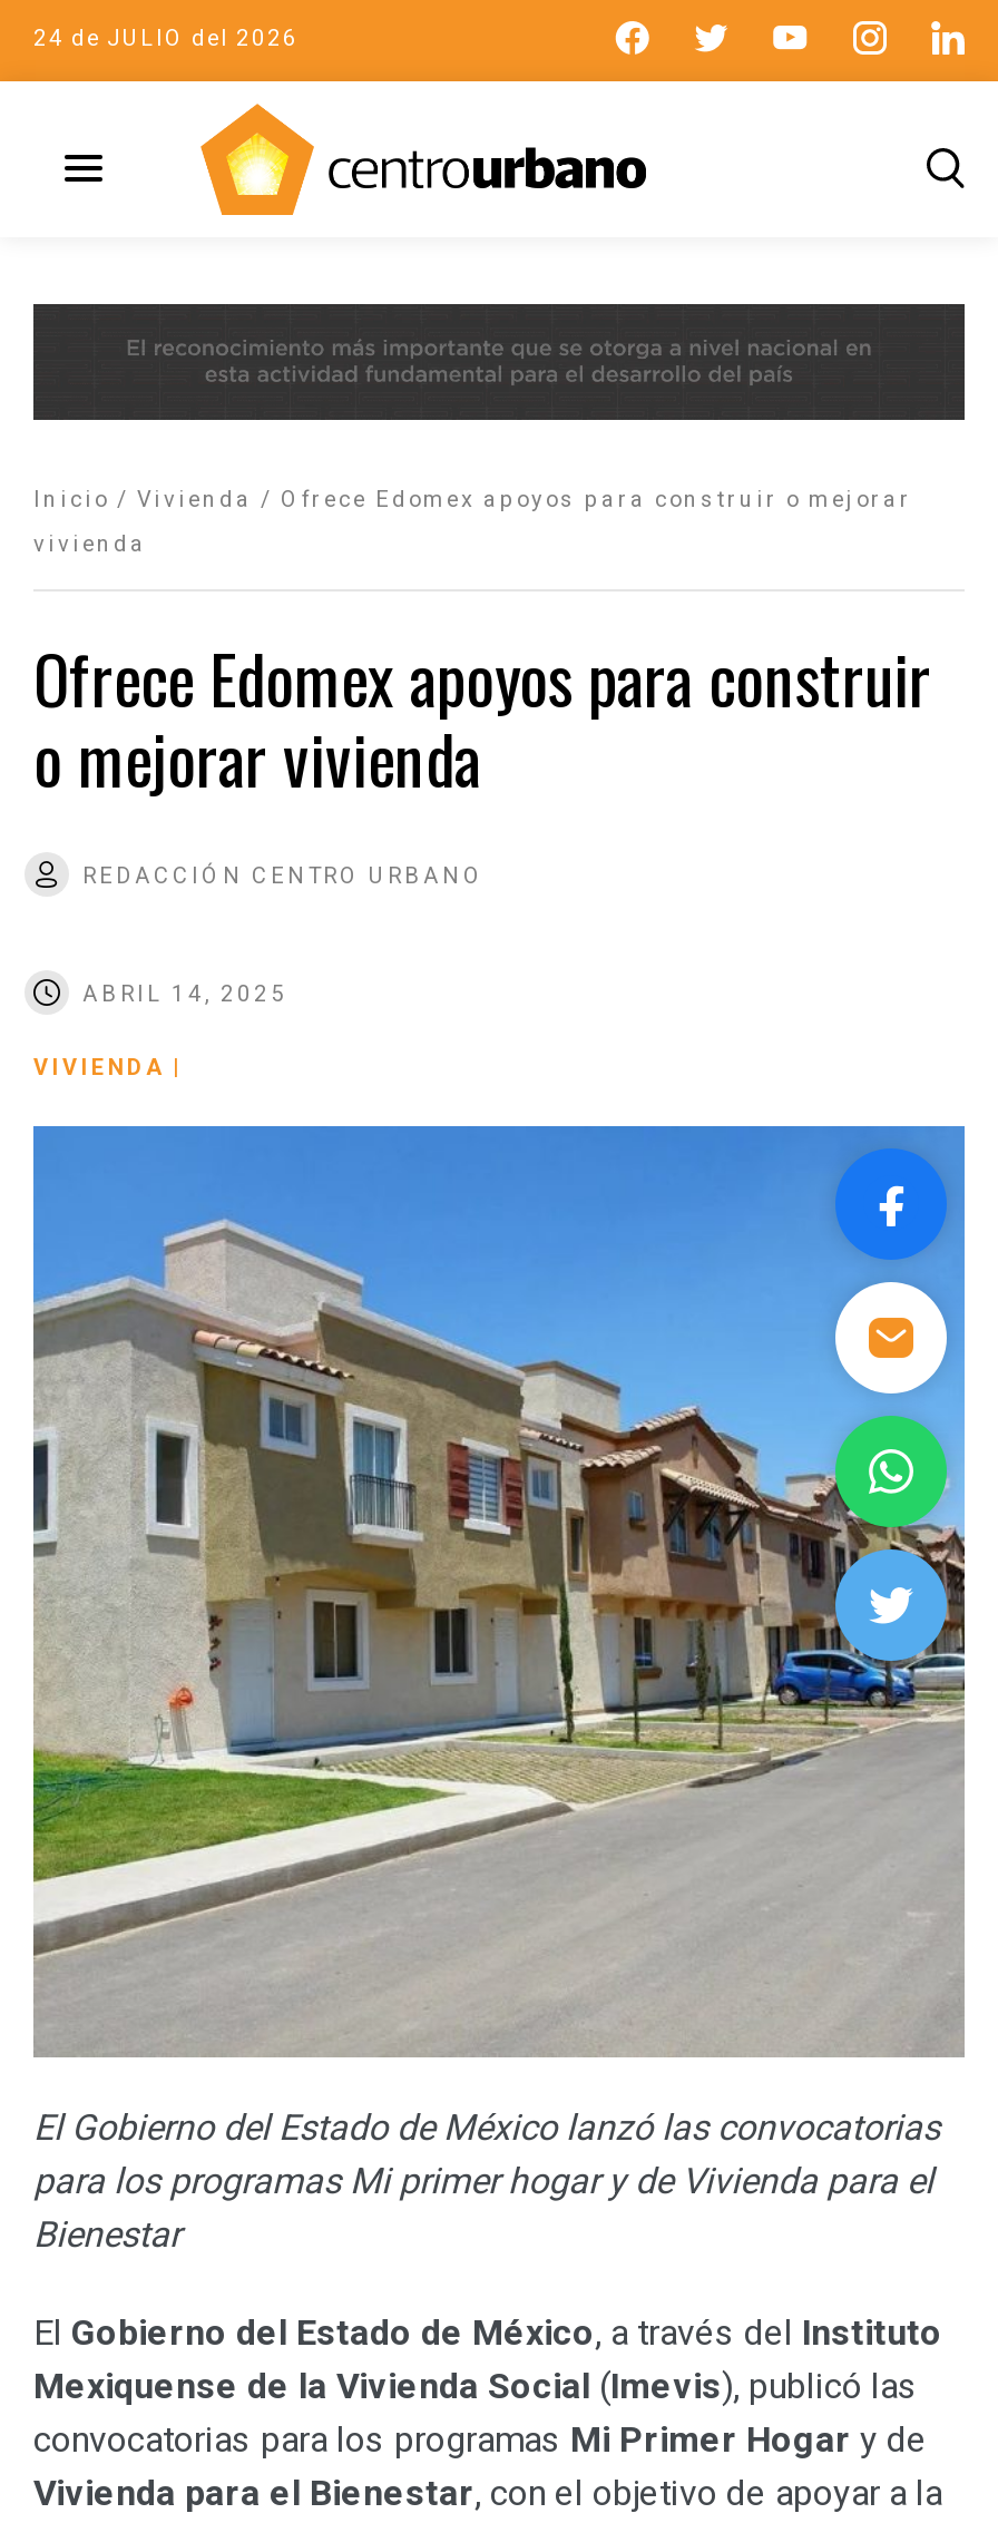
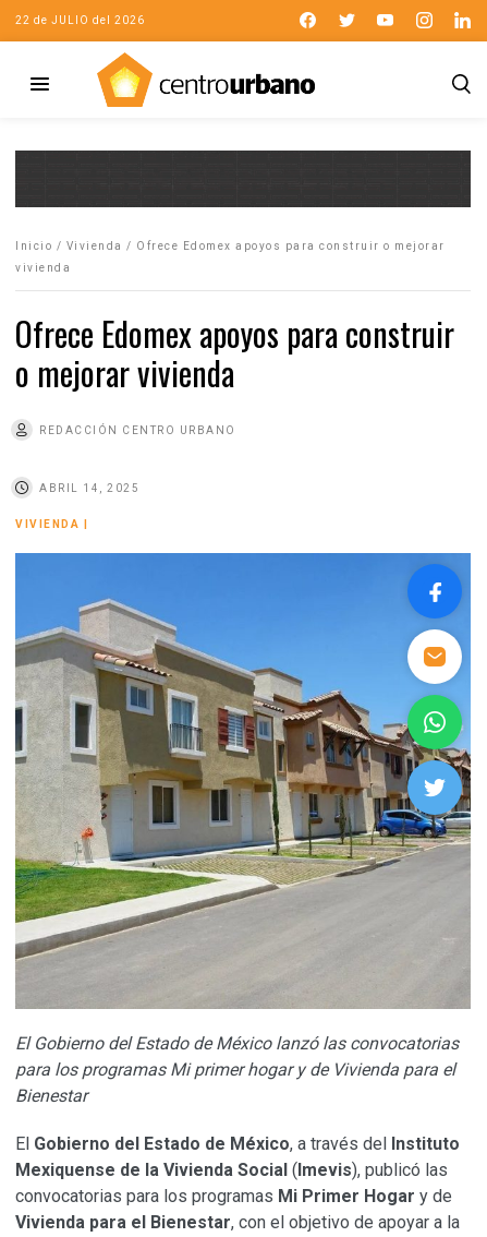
- 24 de JULIO del 2026
+ 22 de JULIO del 2026
